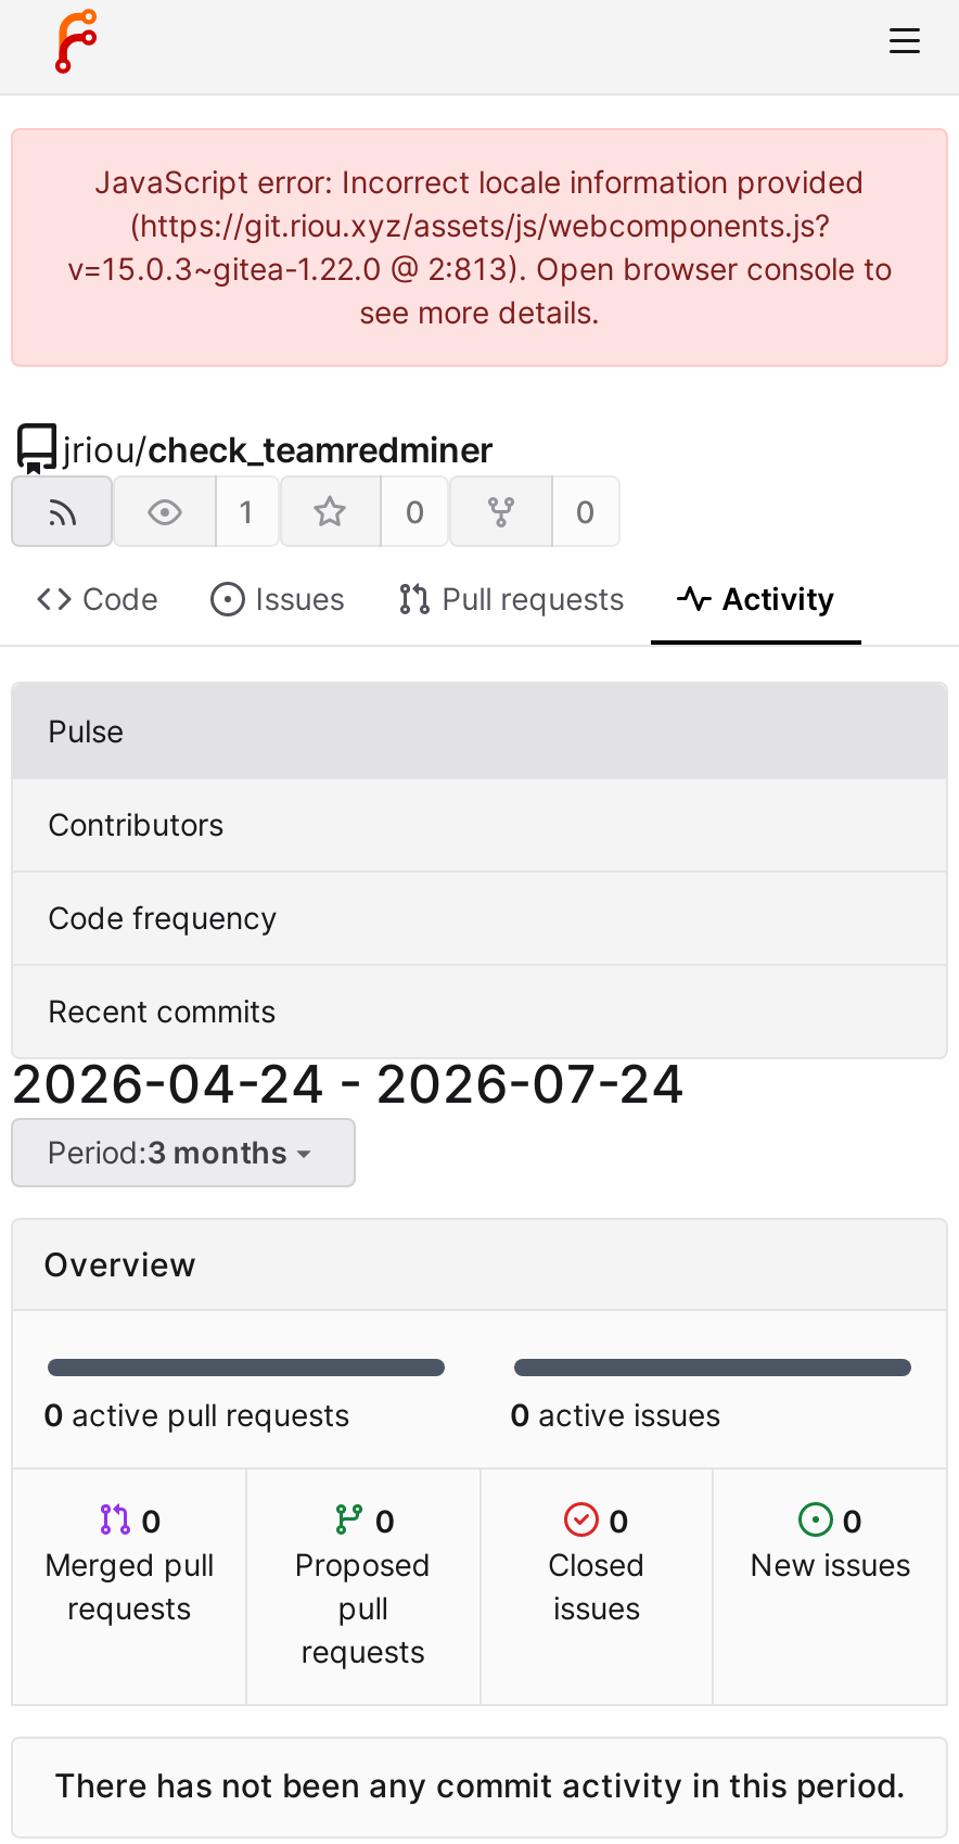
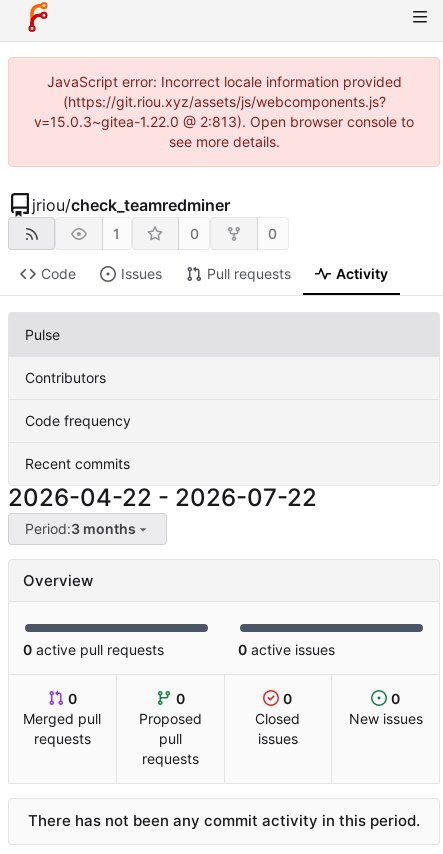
- 2026-04-24 - 2026-07-24
+ 2026-04-22 - 2026-07-22
